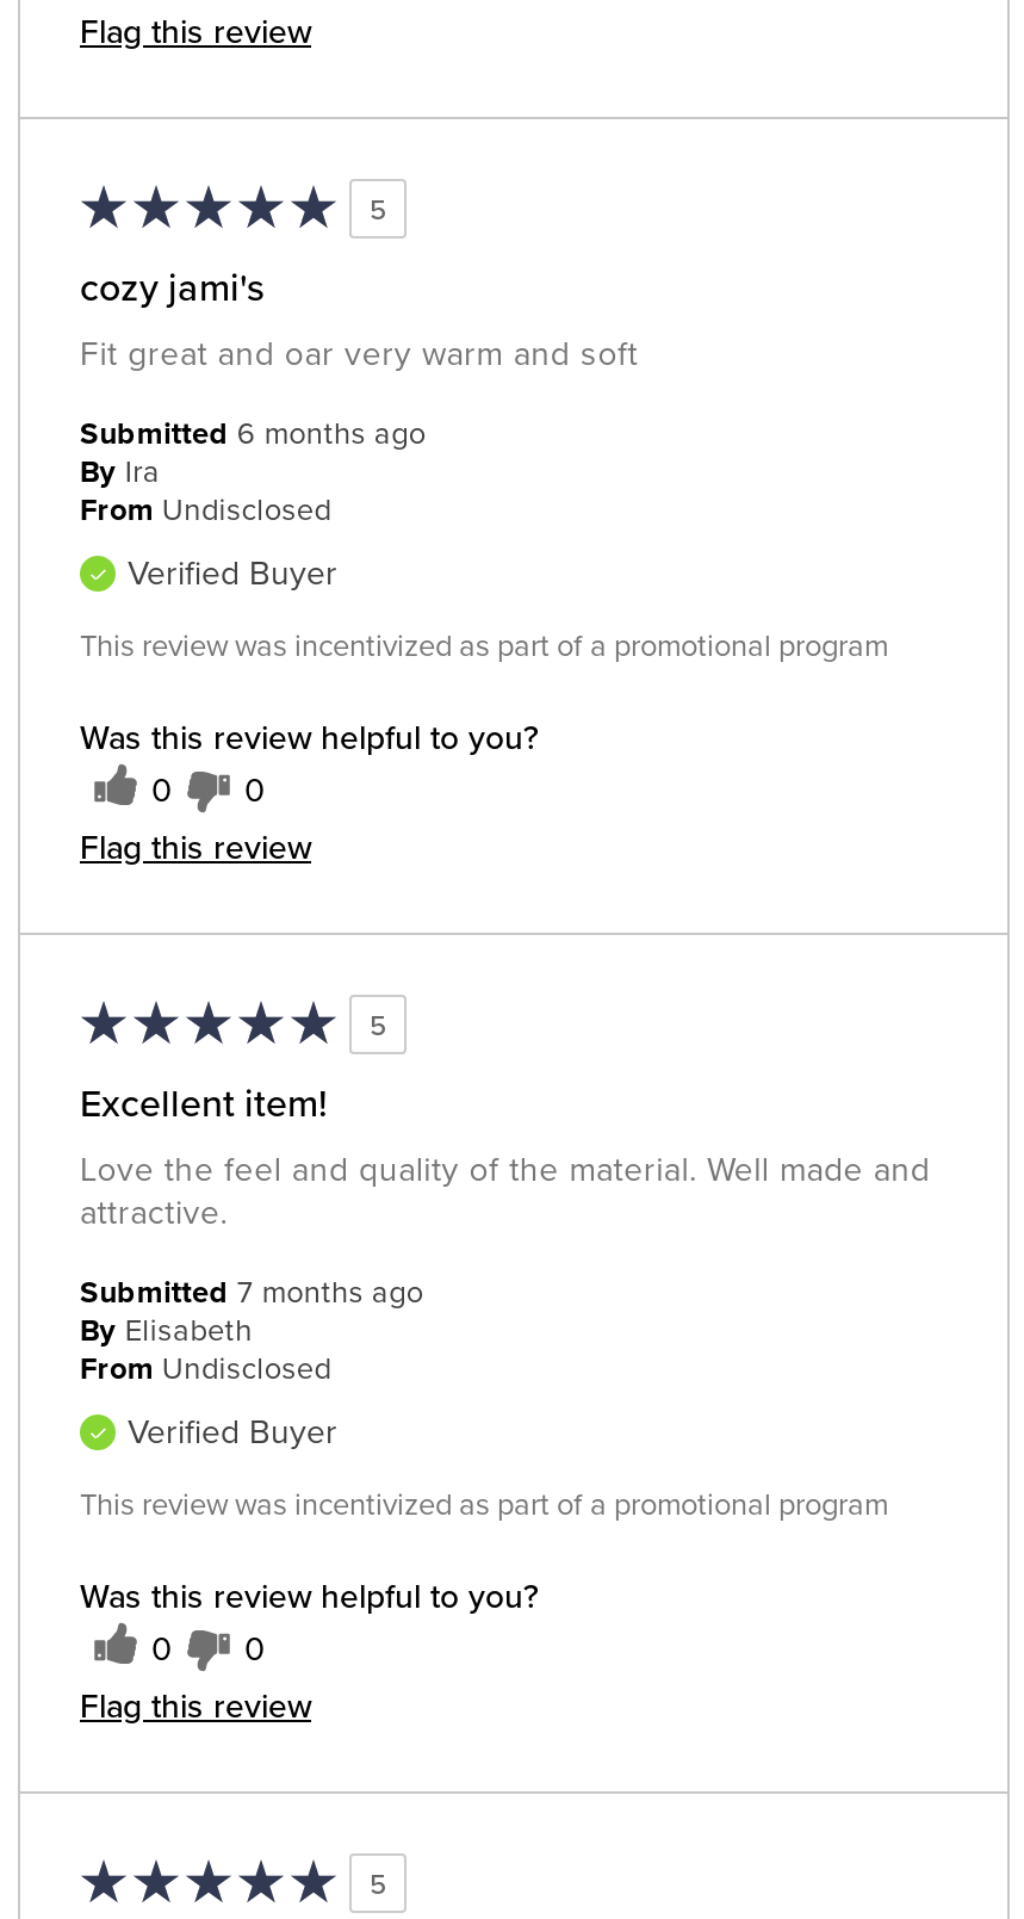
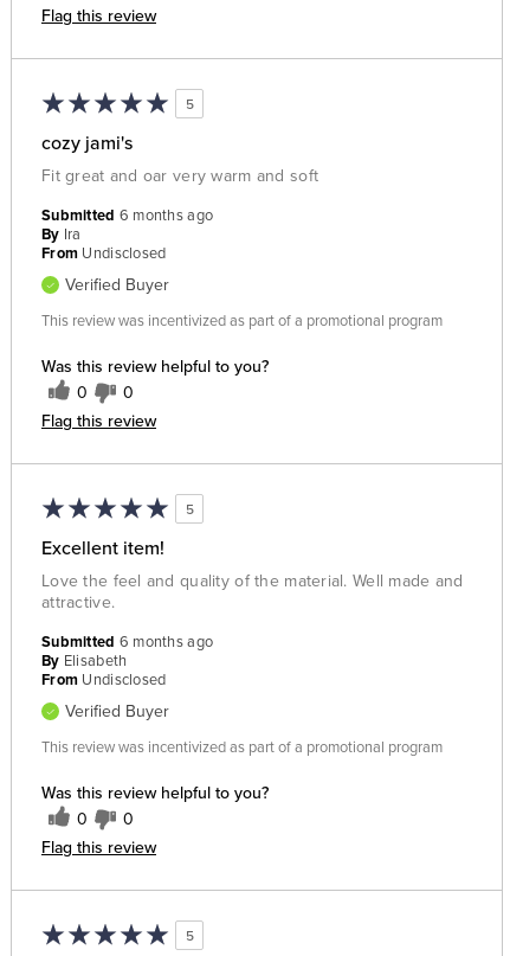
- Submitted 7 months ago
+ Submitted 6 months ago
